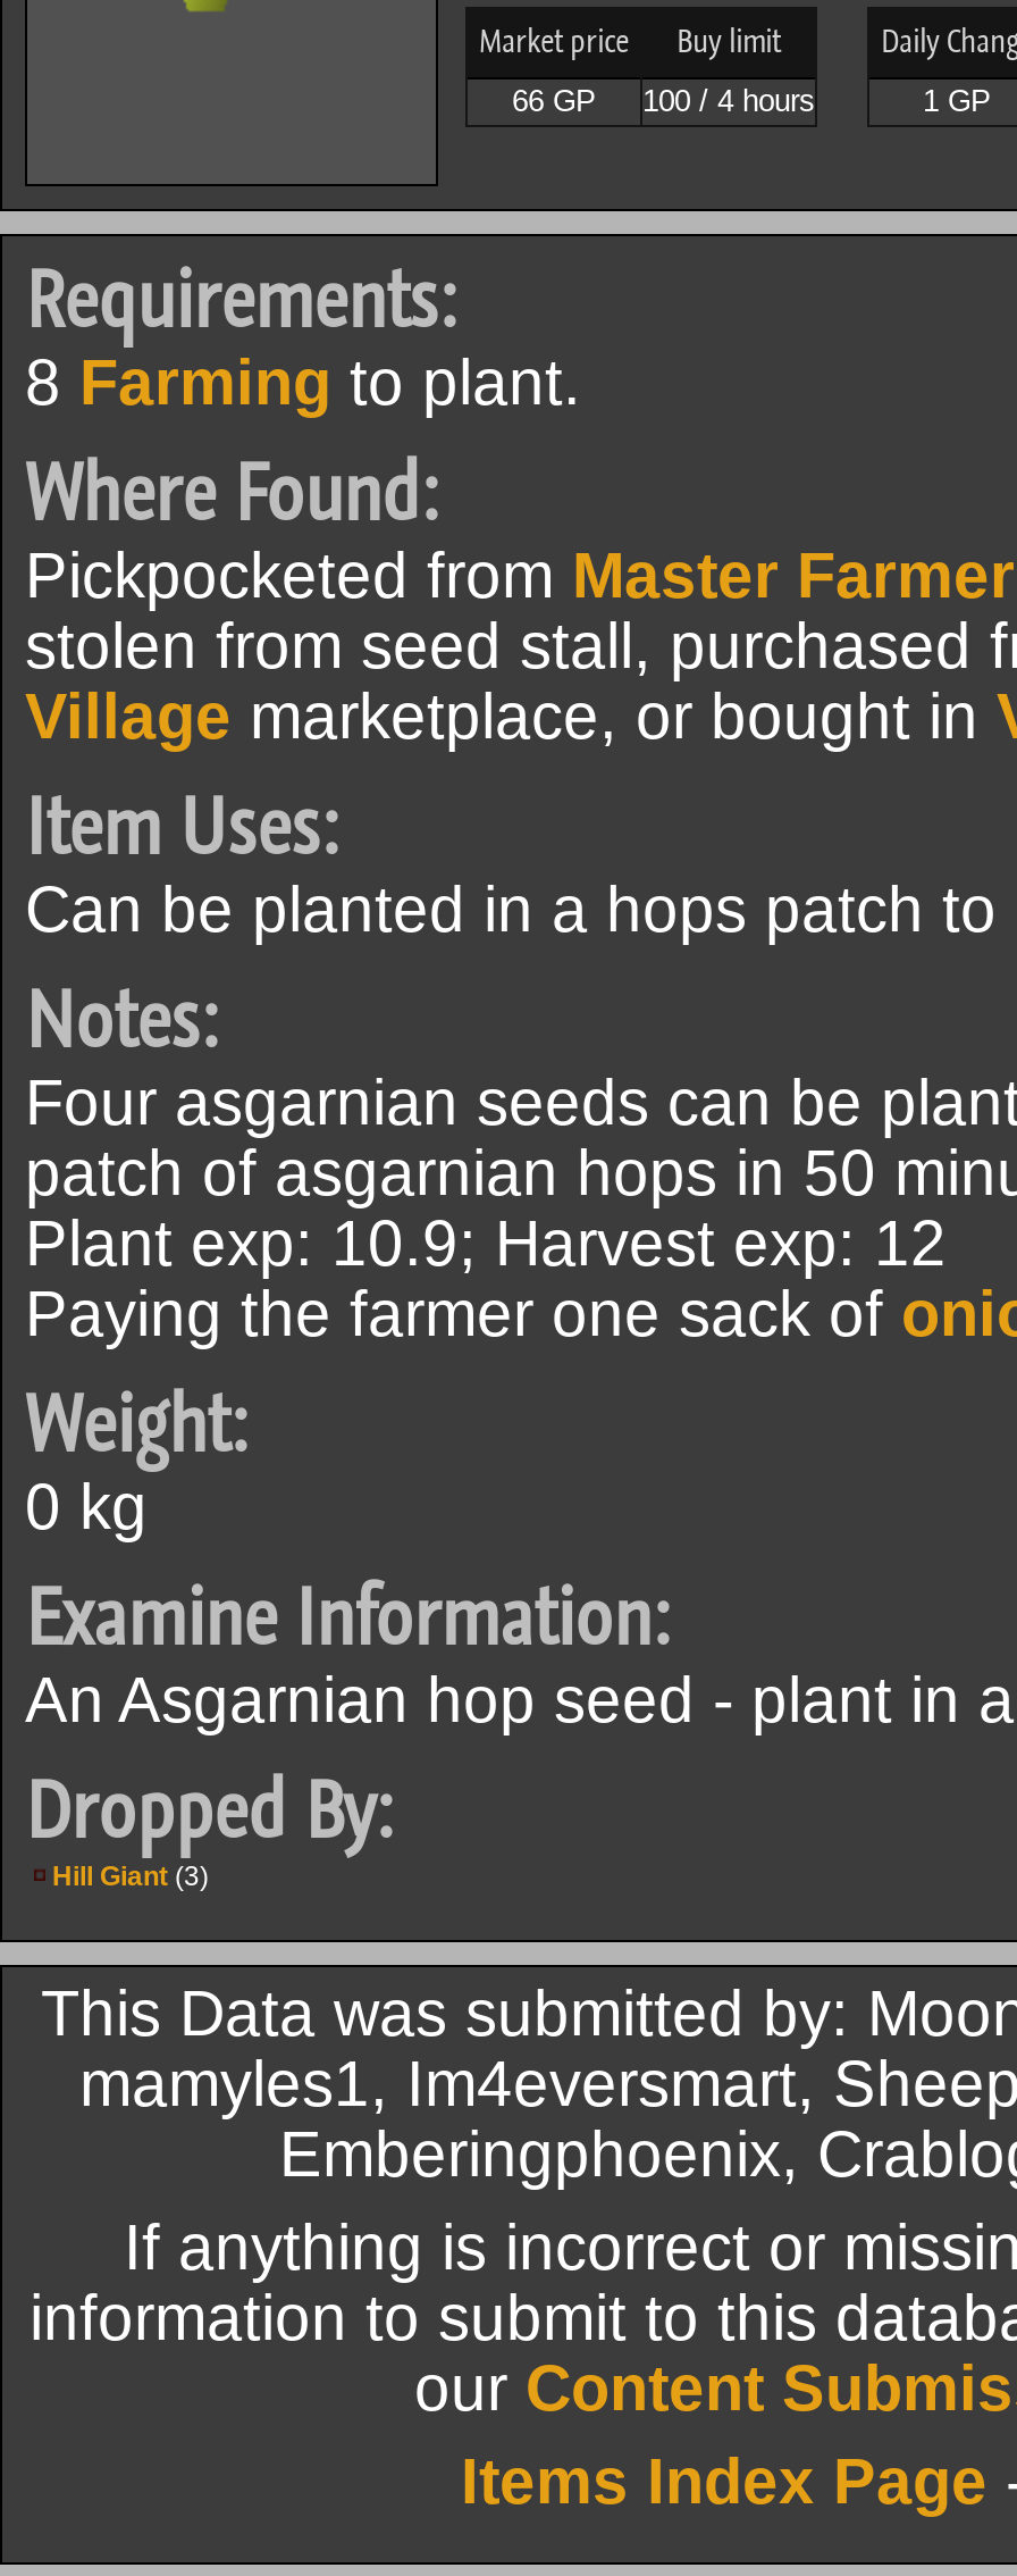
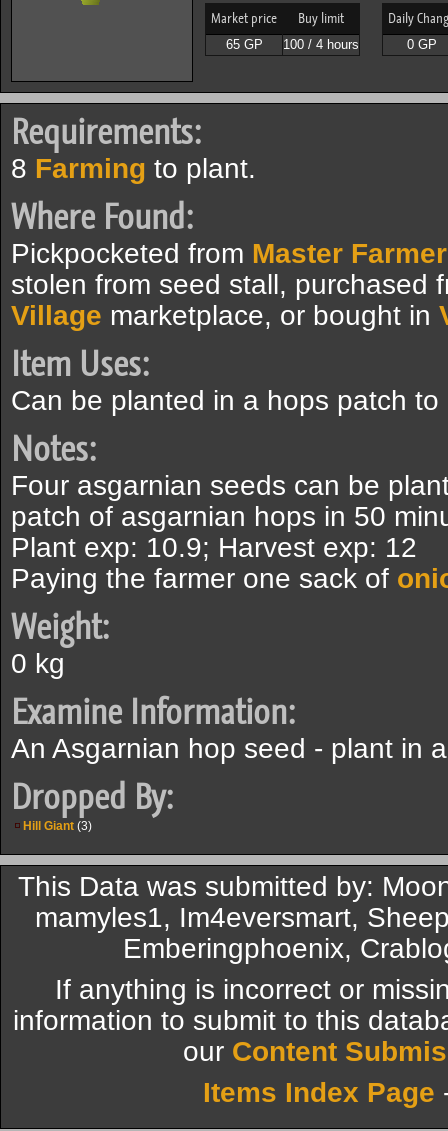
- 66 GP 100 / 4 hours
+ 65 GP 100 / 4 hours

- 1 GP
+ 0 GP
